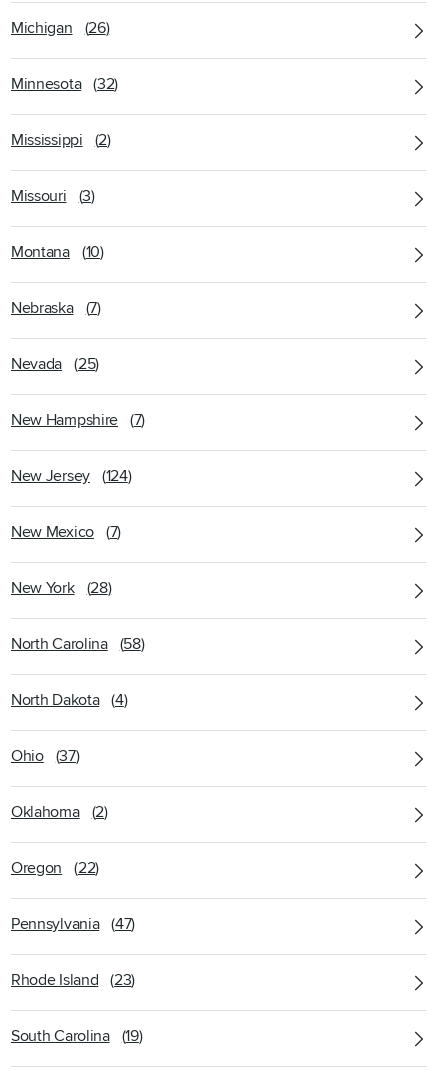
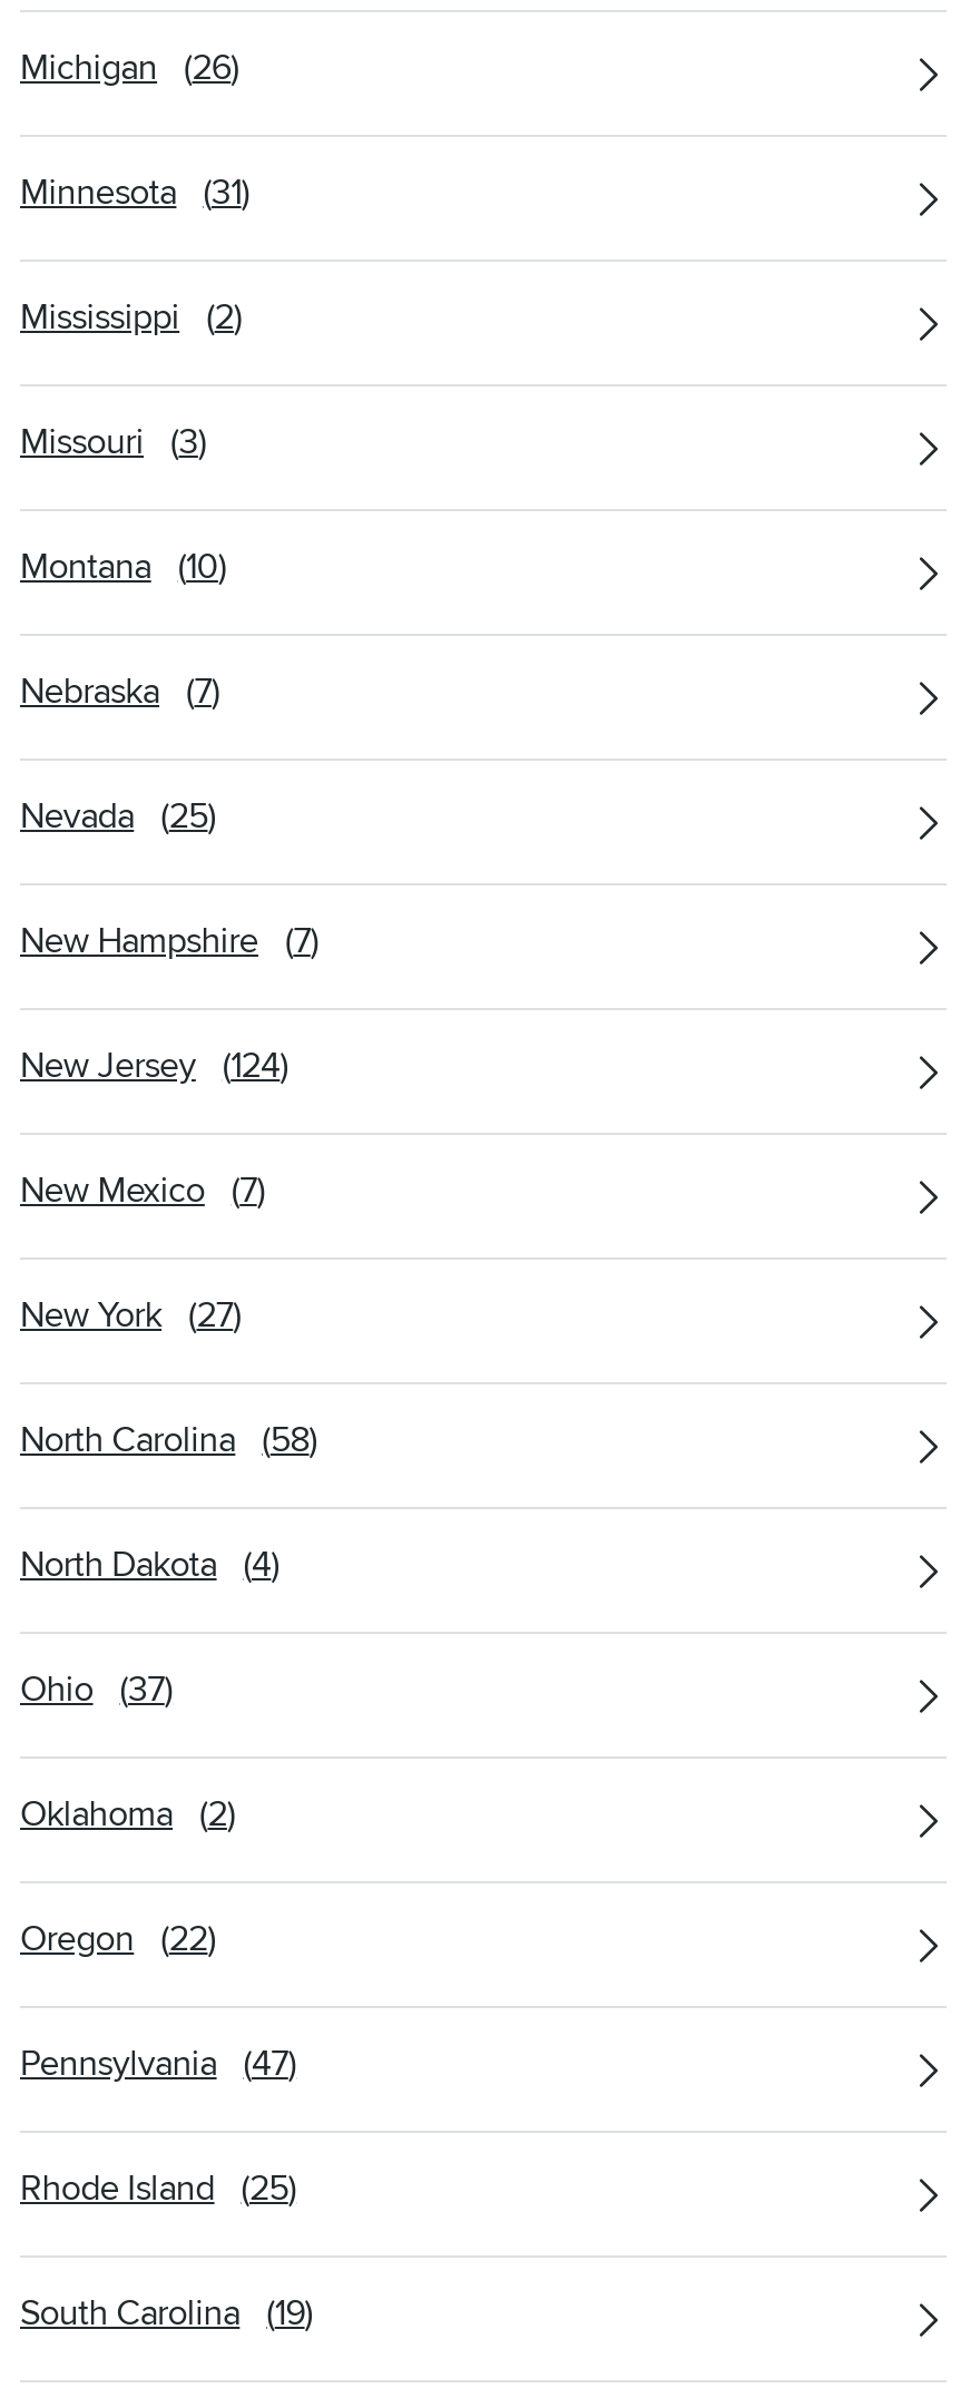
- Minnesota (32)
+ Minnesota (31)

- New York (28)
+ New York (27)

- Rhode Island (23)
+ Rhode Island (25)
